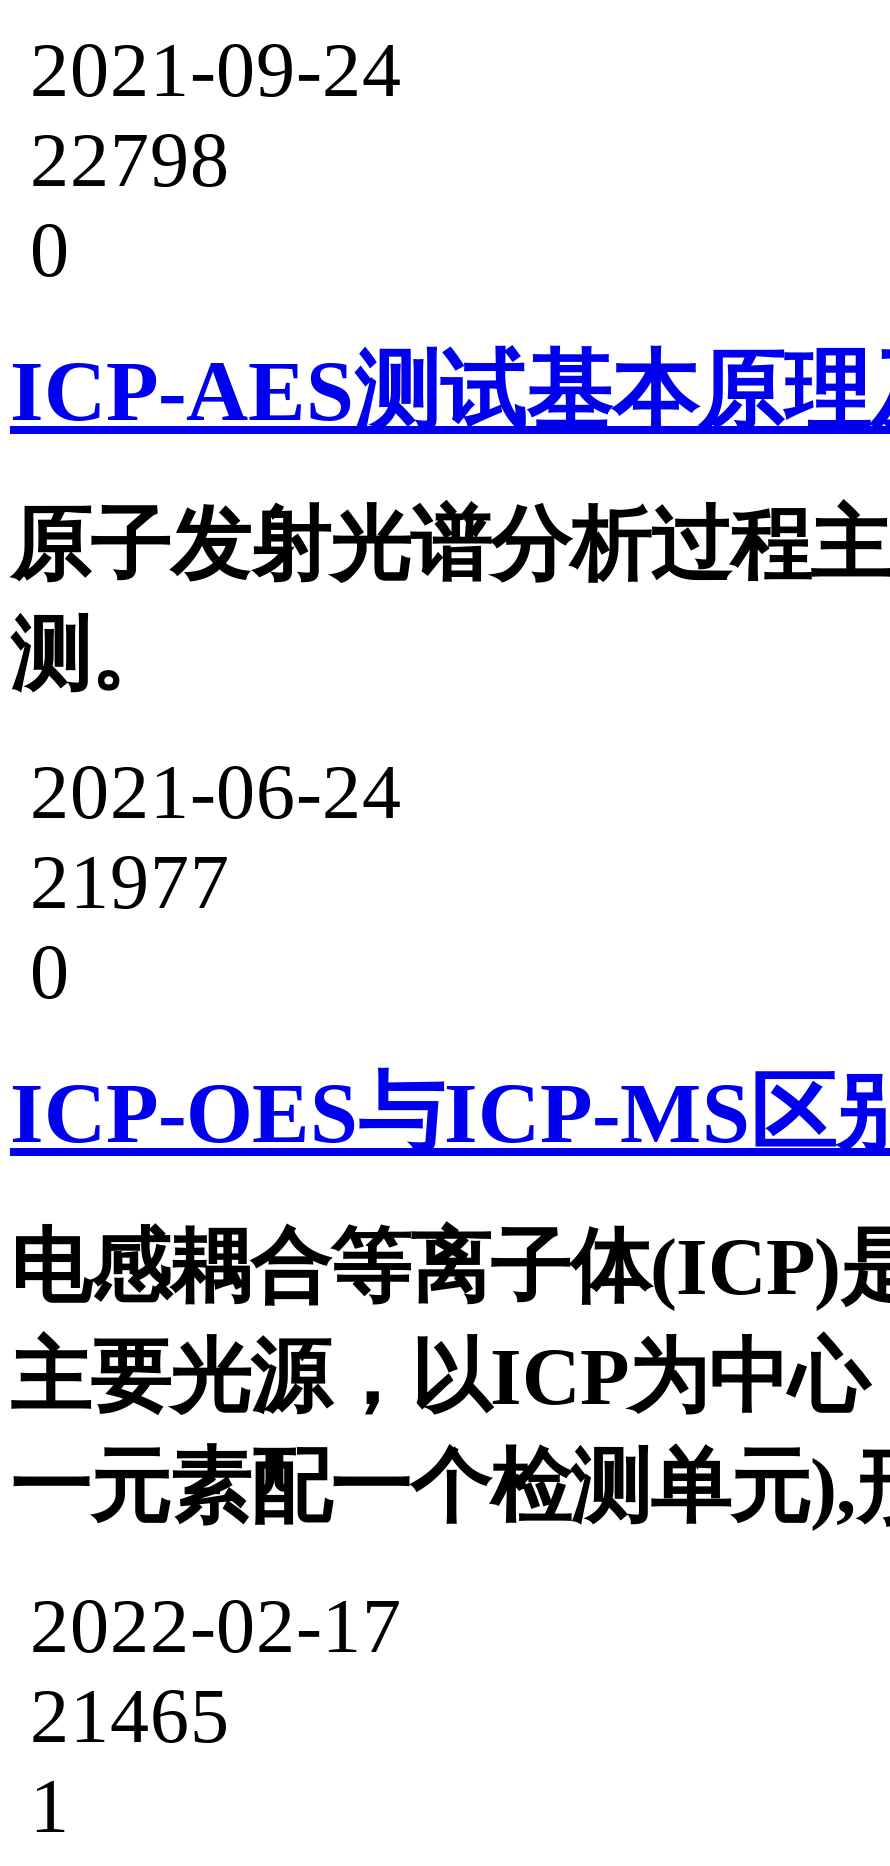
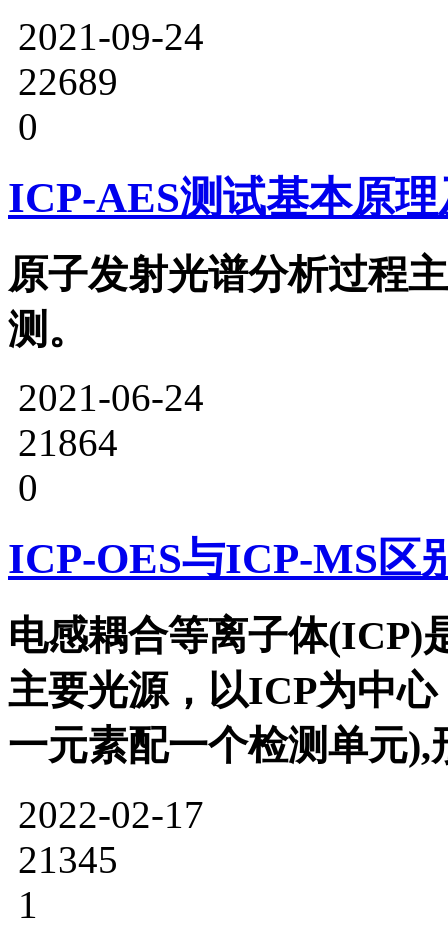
- 22798
+ 22689

- 21977
+ 21864

- 21465
+ 21345
